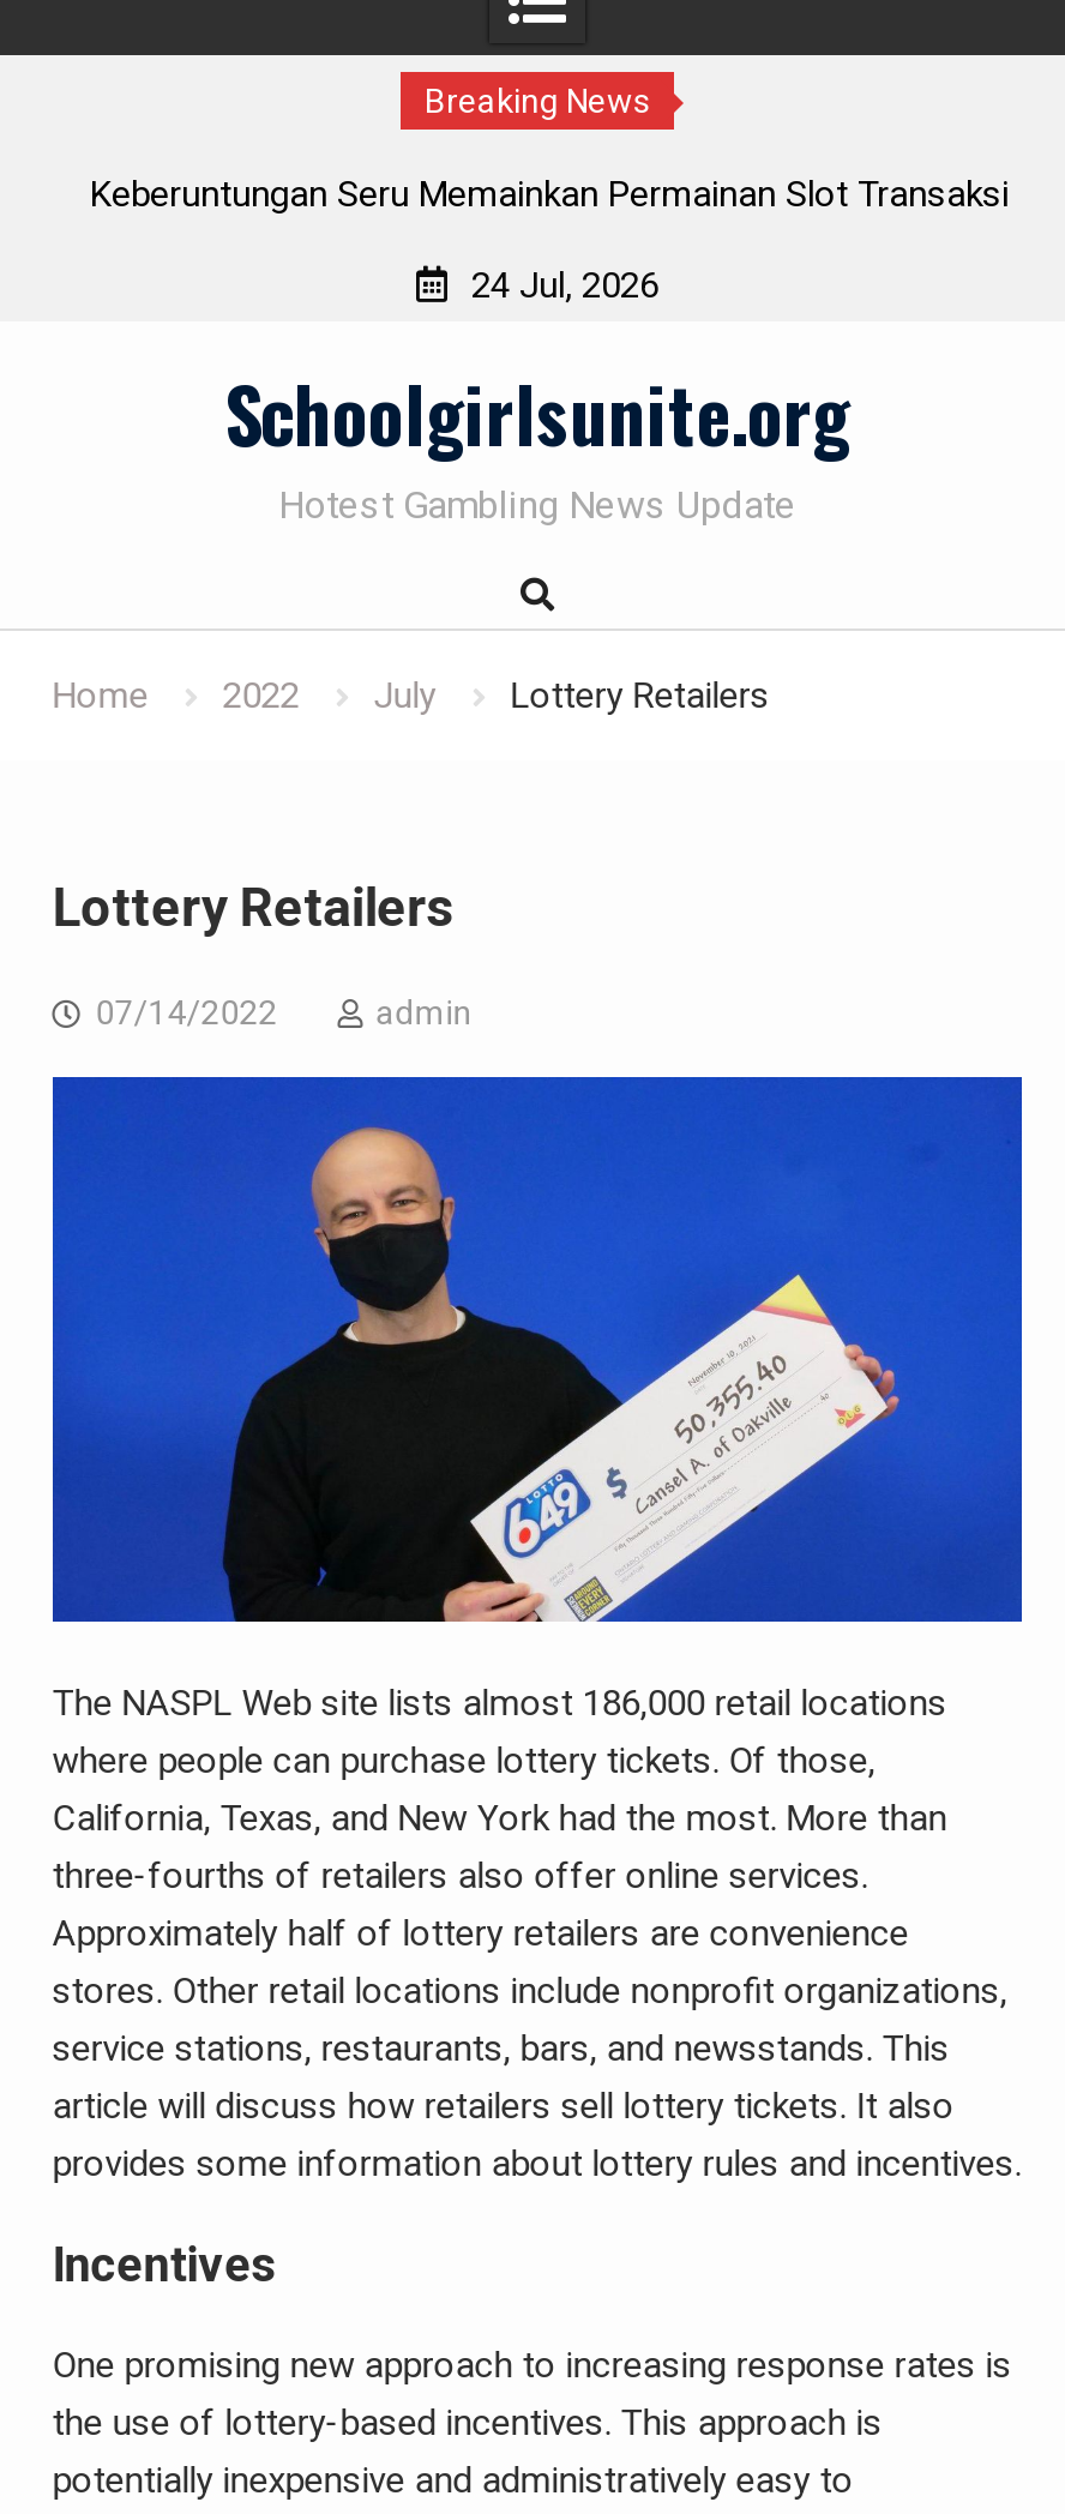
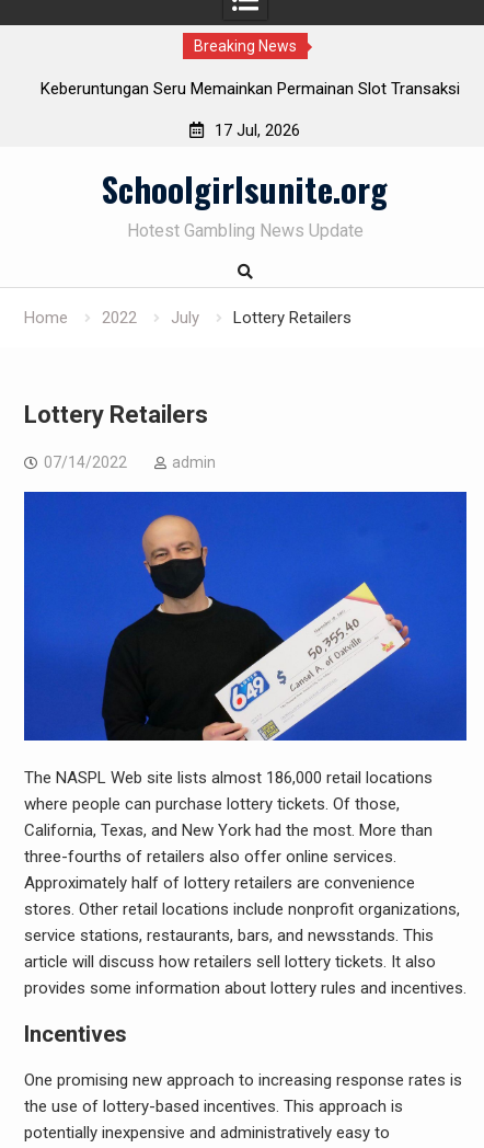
- 24 Jul, 2026
+ 17 Jul, 2026
